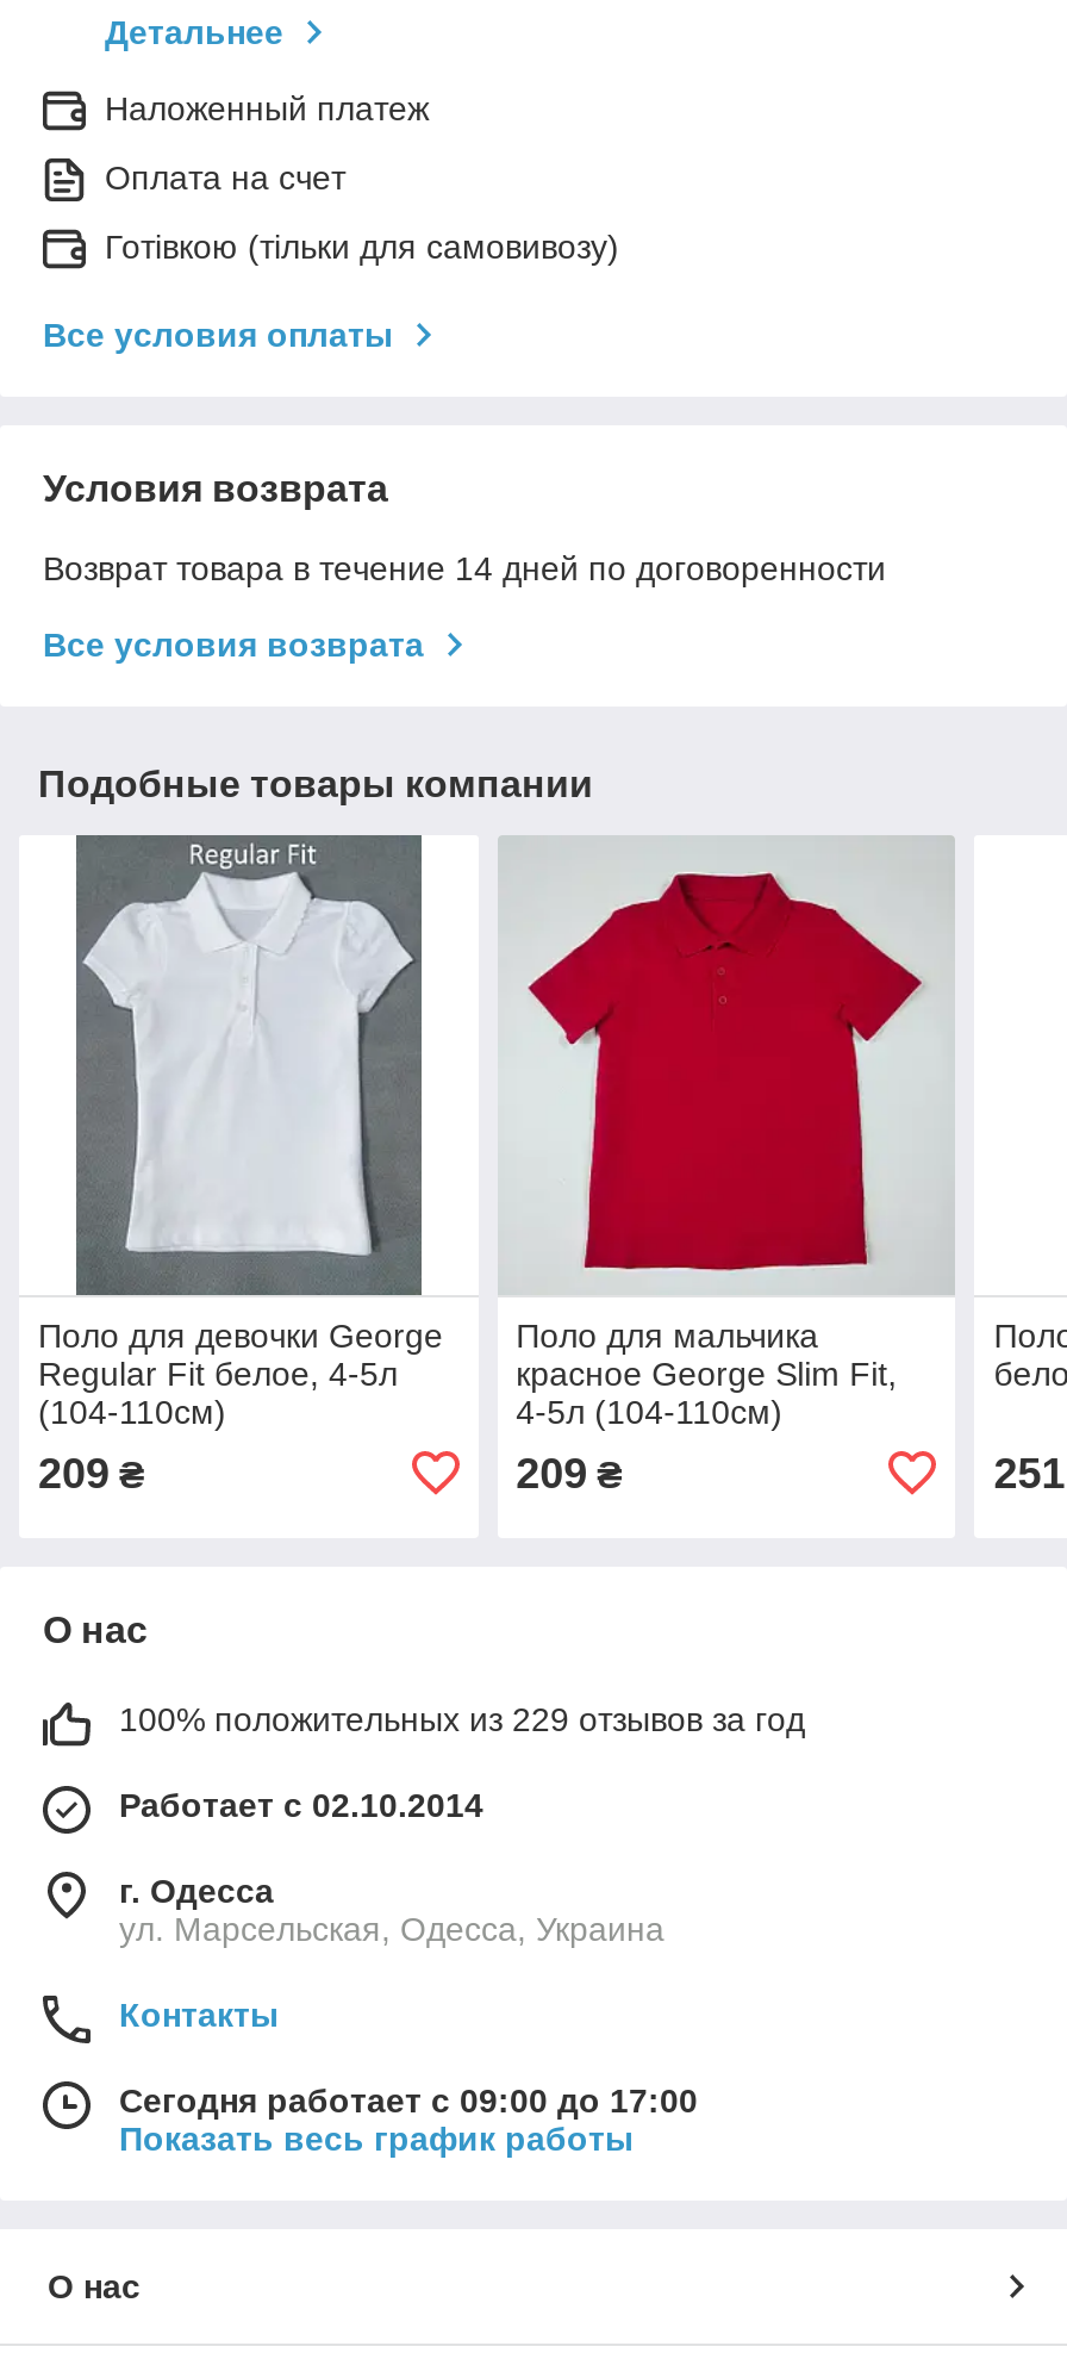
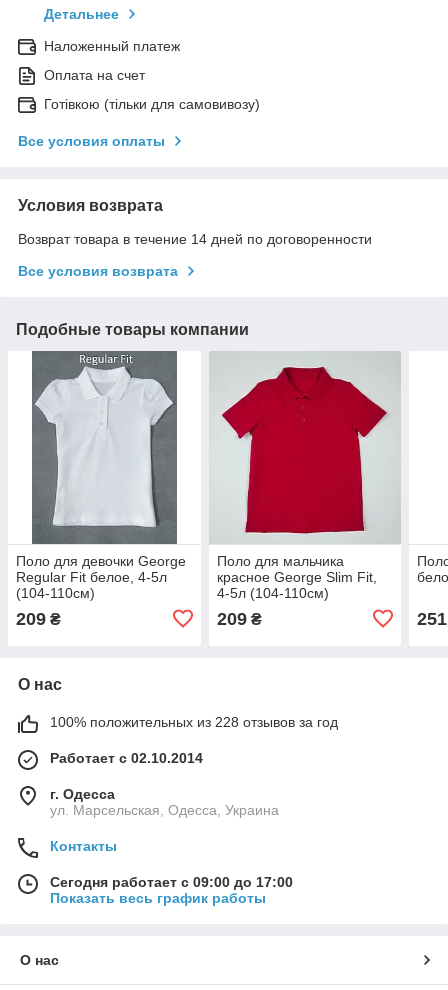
- 100% положительных из 229 отзывов за год
+ 100% положительных из 228 отзывов за год
